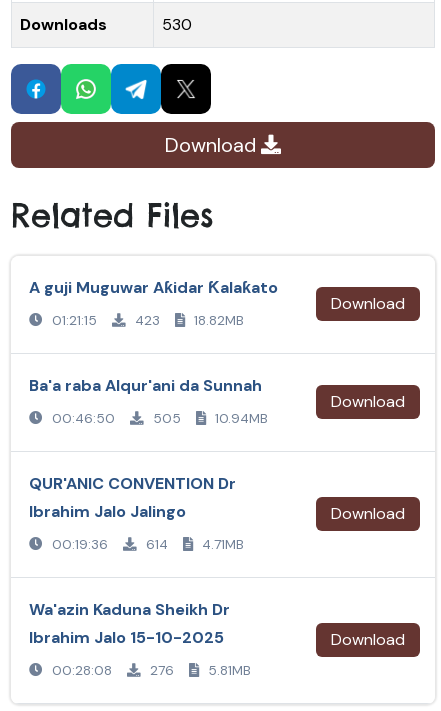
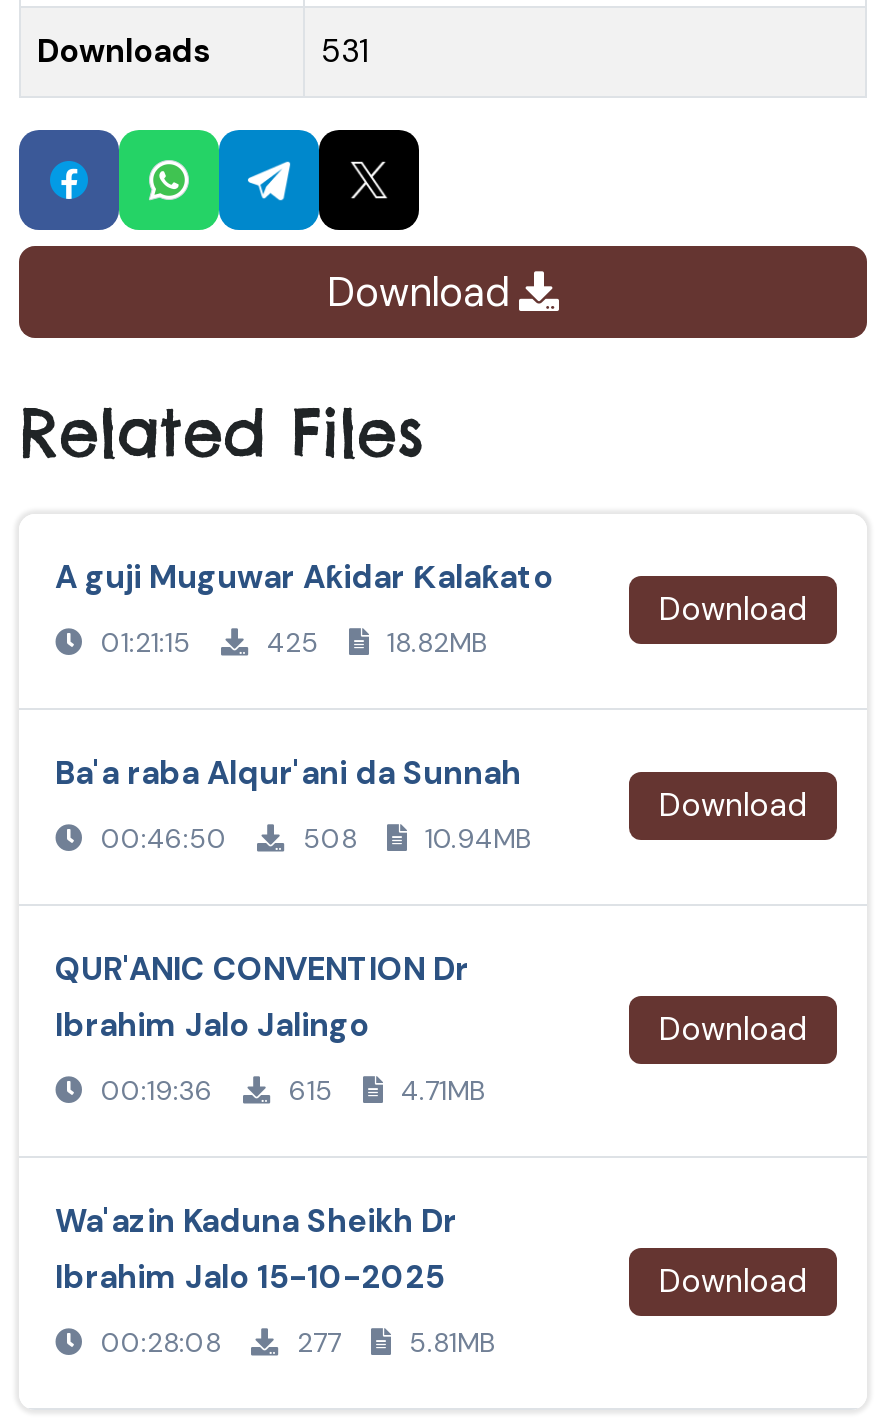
- 530
+ 531

- 01:21:15 423 18.82MB
+ 01:21:15 425 18.82MB

- 00:46:50 505 10.94MB
+ 00:46:50 508 10.94MB

- 00:19:36 614 4.71MB
+ 00:19:36 615 4.71MB

- 00:28:08 276 5.81MB
+ 00:28:08 277 5.81MB
